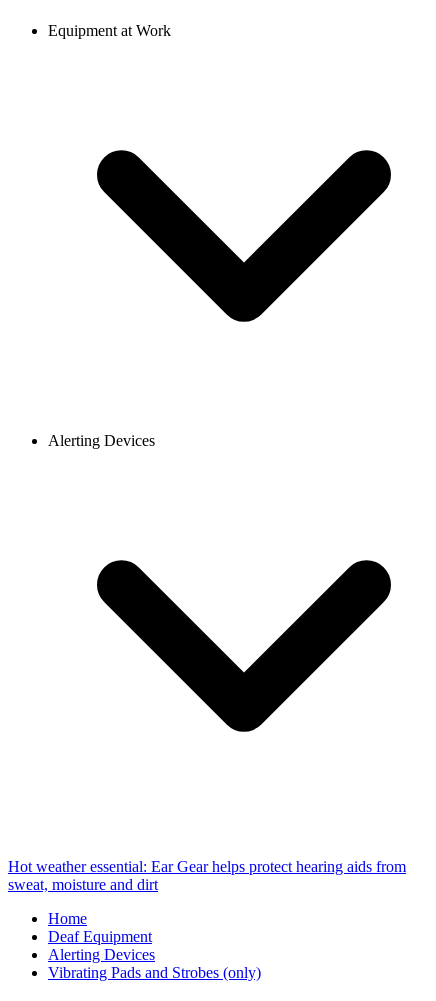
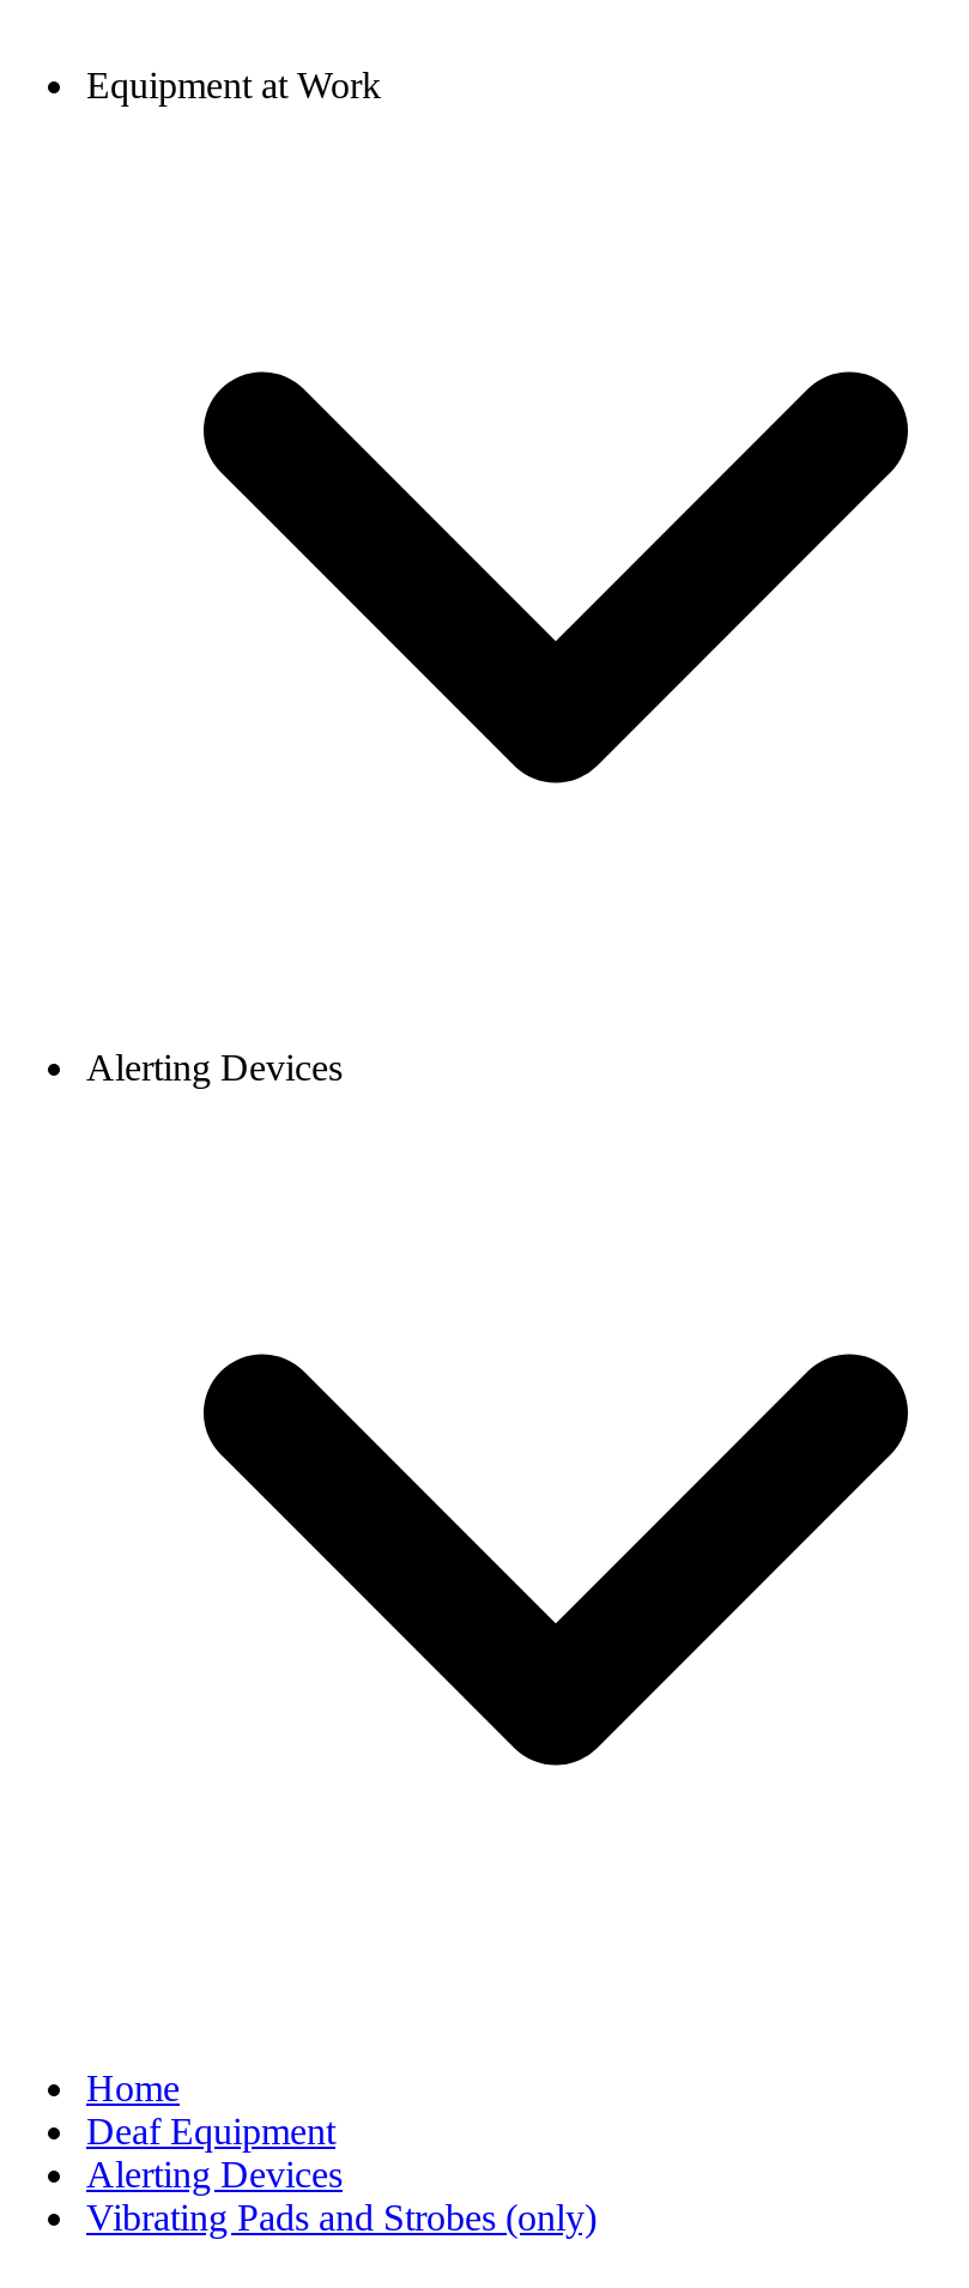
- Hot weather essential: Ear Gear helps protect hearing aids from
- sweat, moisture and dirt
